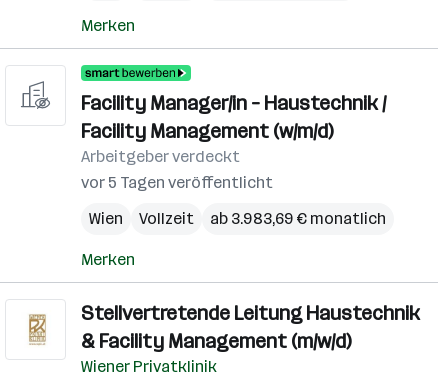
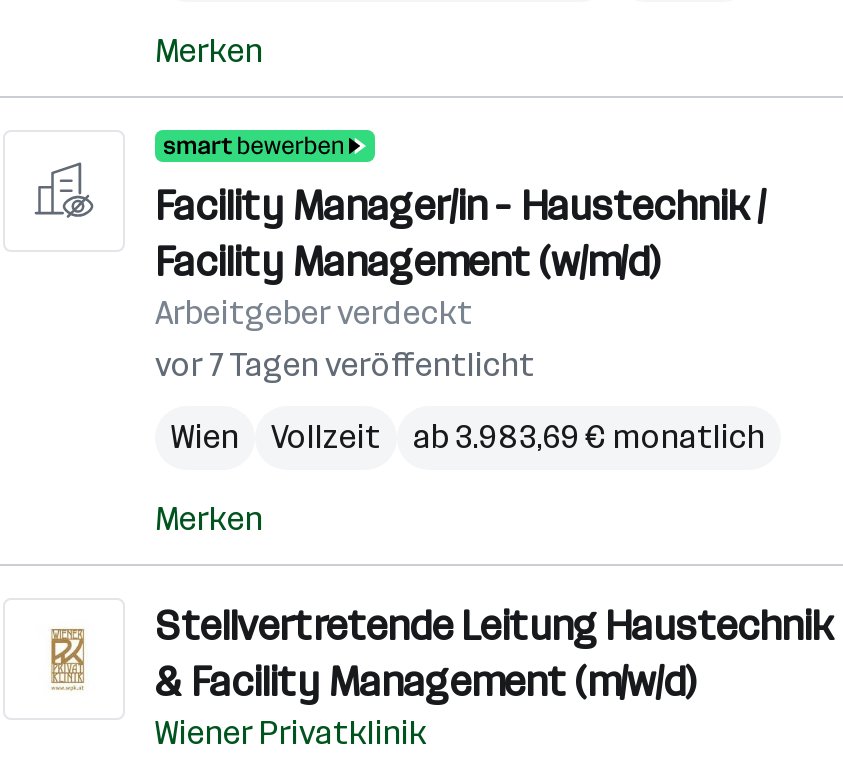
- vor 5 Tagen veröffentlicht
+ vor 7 Tagen veröffentlicht
